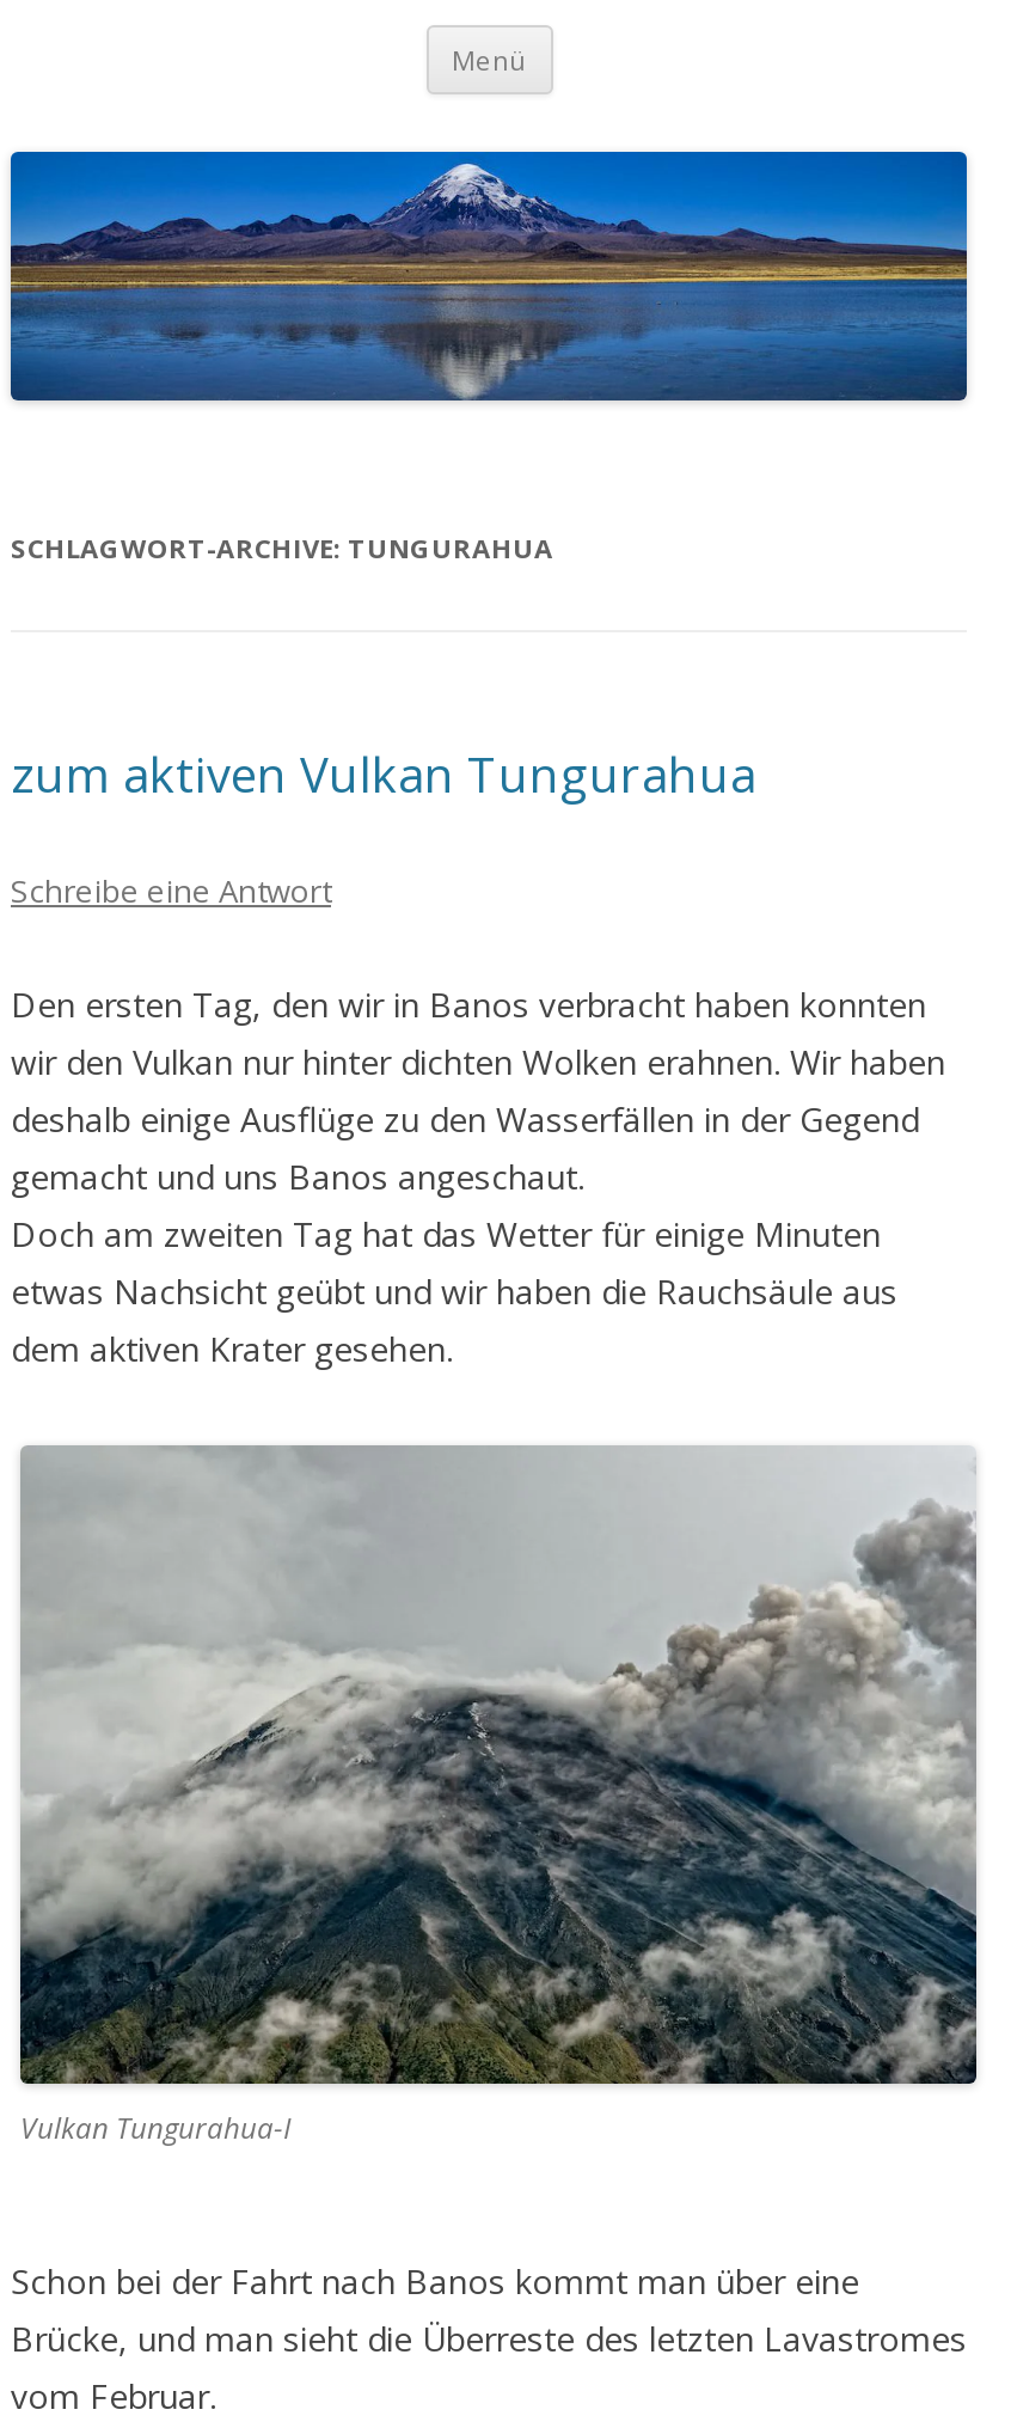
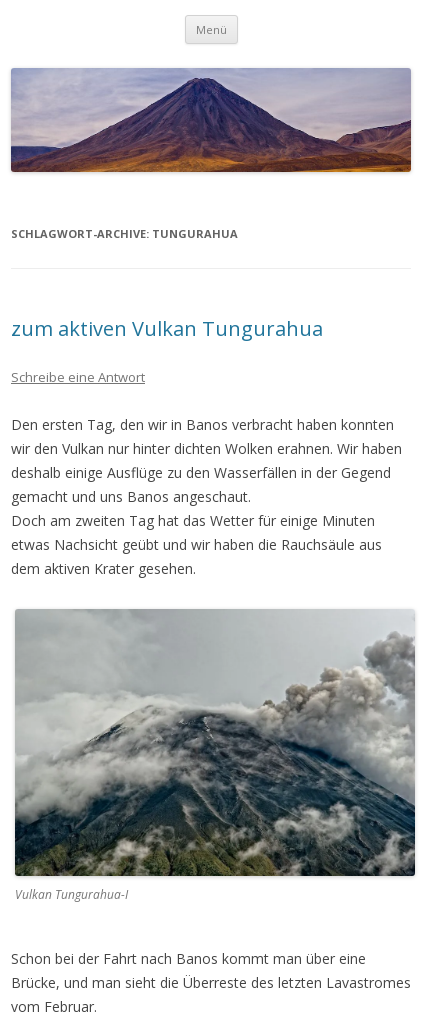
- [image]
+ [image]
